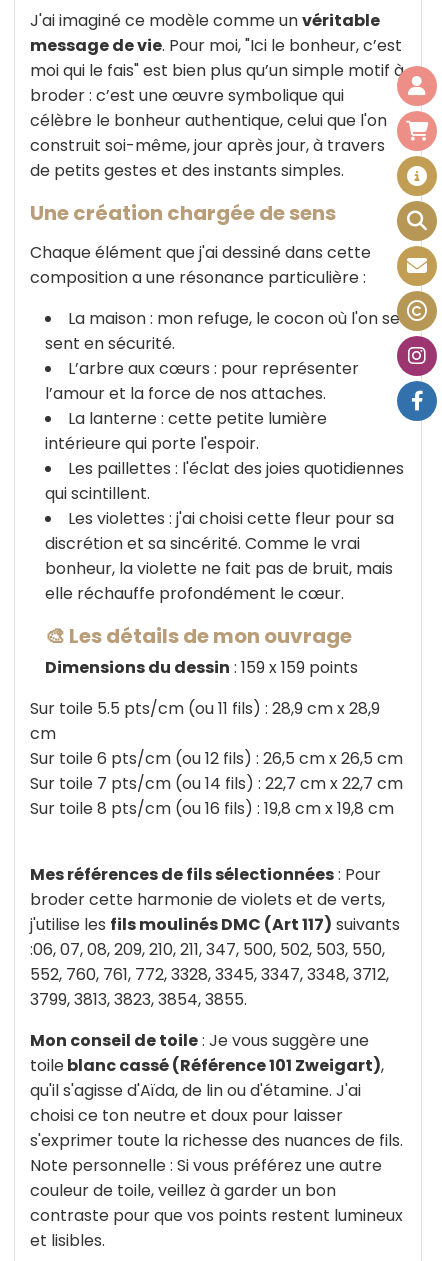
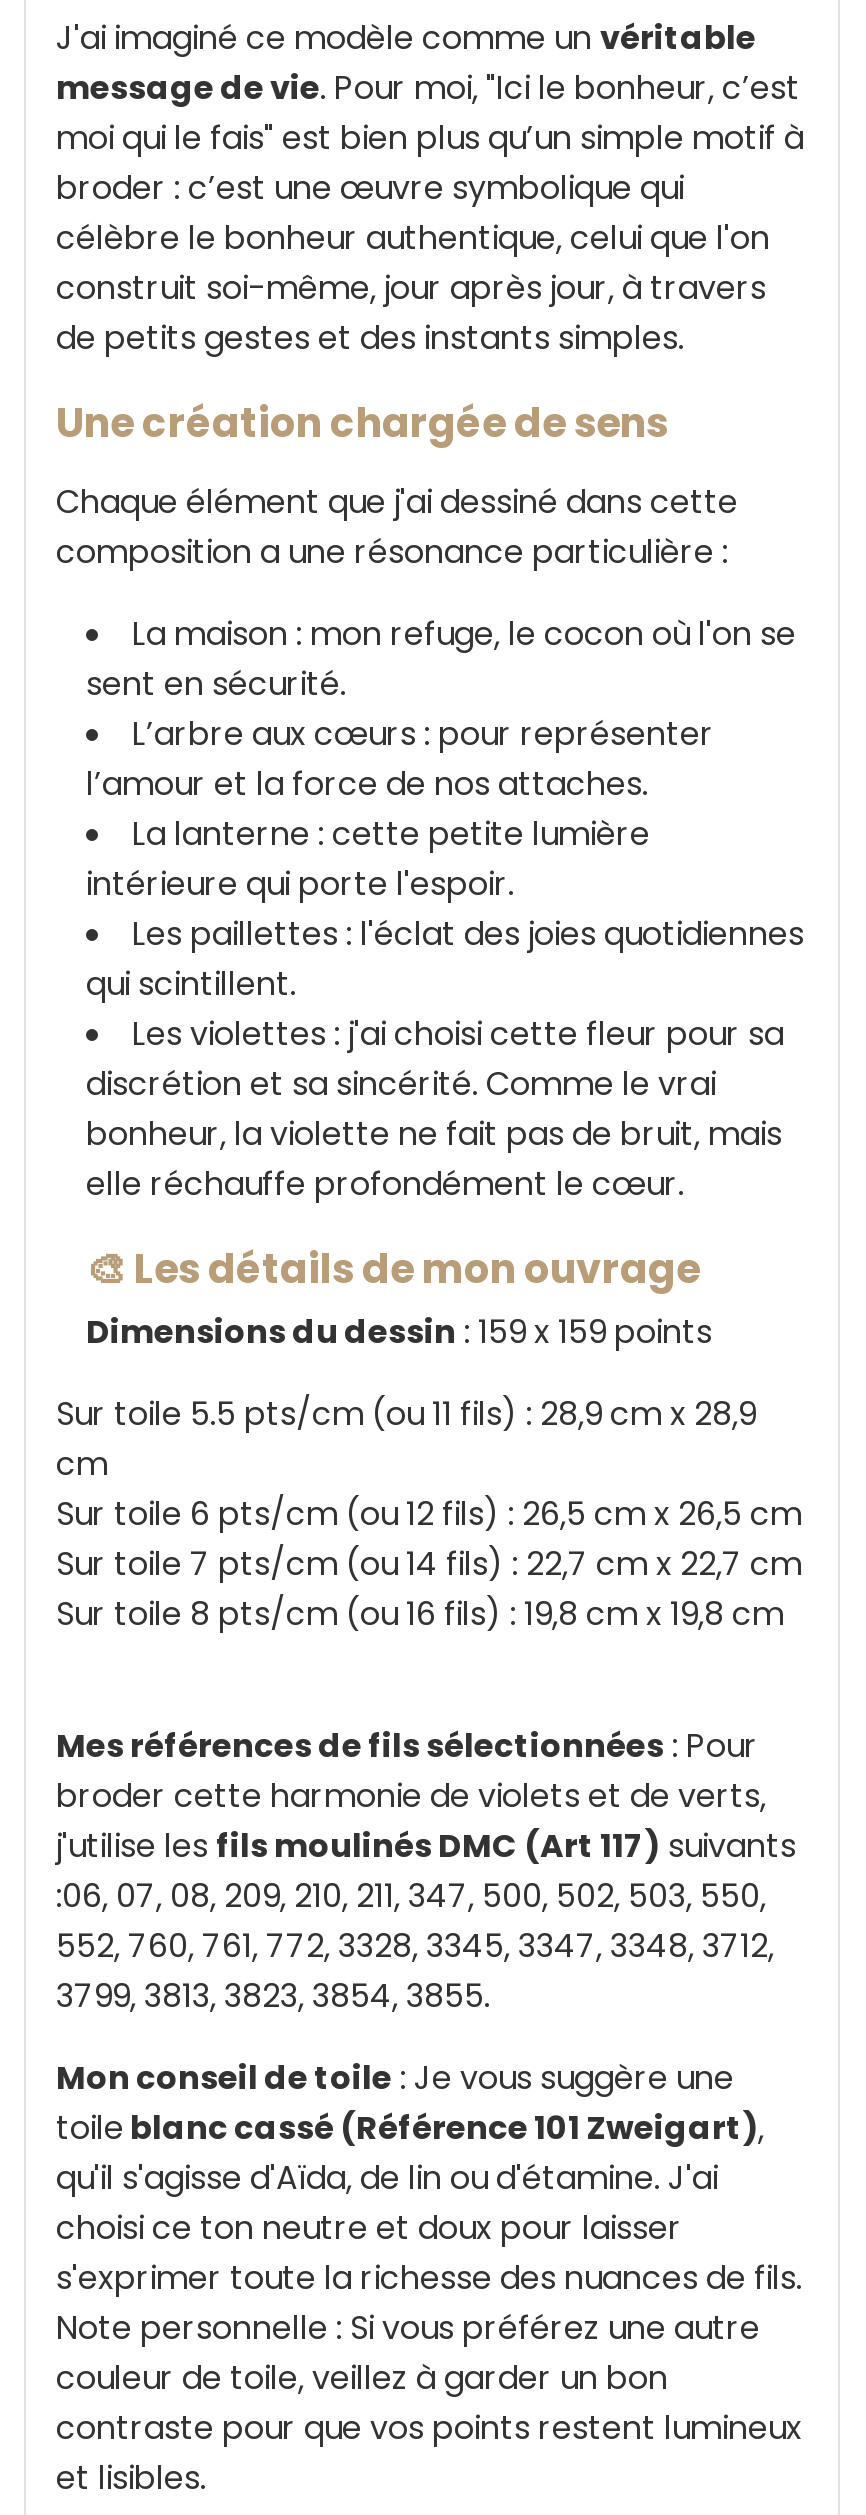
- [image]
